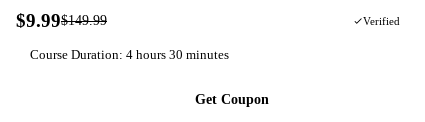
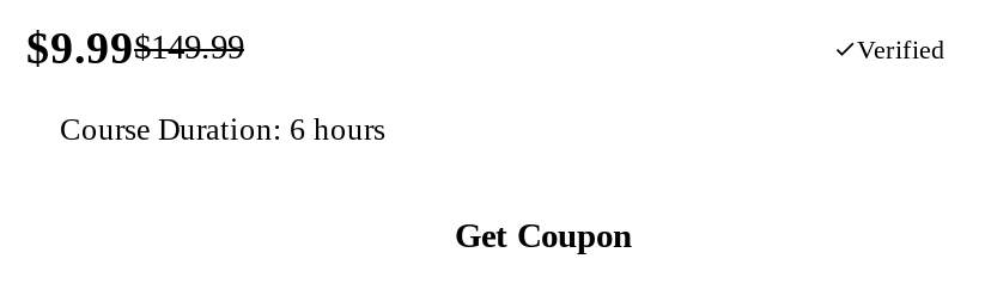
- Course Duration: 4 hours 30 minutes
+ Course Duration: 6 hours
